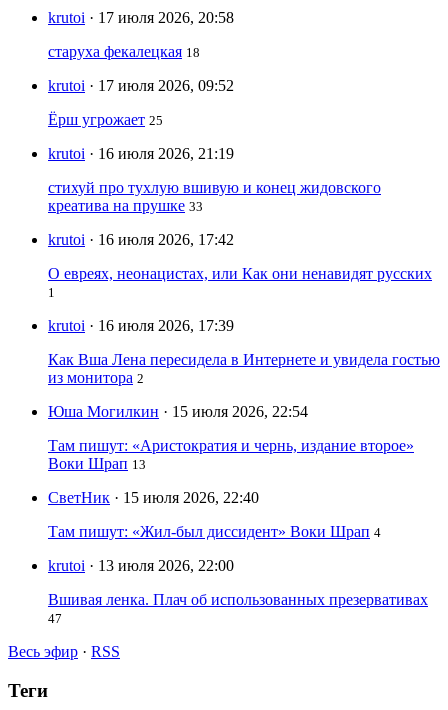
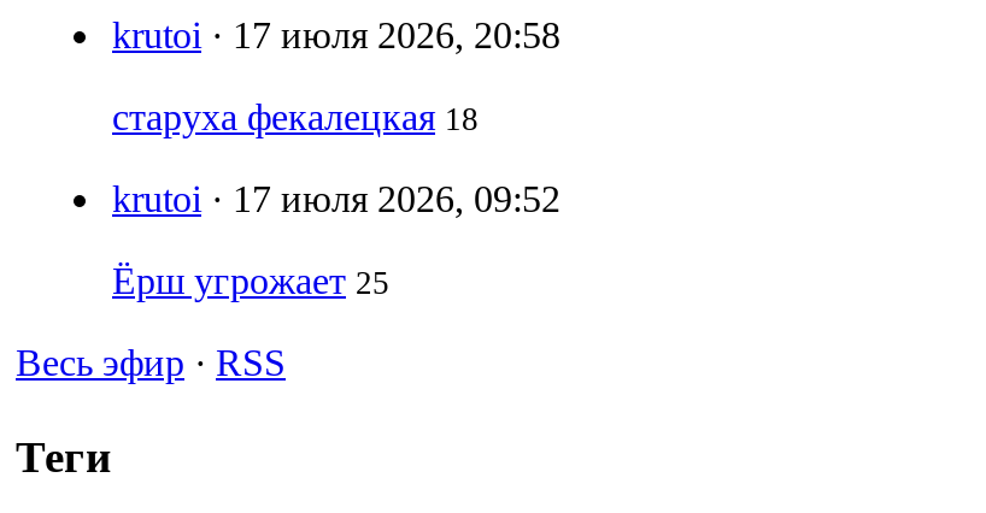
- krutoi · 16 июля 2026, 21:19
- стихуй про тухлую вшивую и конец жидовского
- креатива на прушке 33
- krutoi · 16 июля 2026, 17:42
- О евреях, неонацистах, или Как они ненавидят русских
- 1
- krutoi · 16 июля 2026, 17:39
- Как Вша Лена пересидела в Интернете и увидела гостью
- из монитора 2
- Юша Могилкин · 15 июля 2026, 22:54
- Там пишут: «Аристократия и чернь, издание второе»
- Воки Шрап 13
- СветНик · 15 июля 2026, 22:40
- Там пишут: «Жил-был диссидент» Воки Шрап 4
- krutoi · 13 июля 2026, 22:00
- Вшивая ленка. Плач об использованных презервативах
- 47
